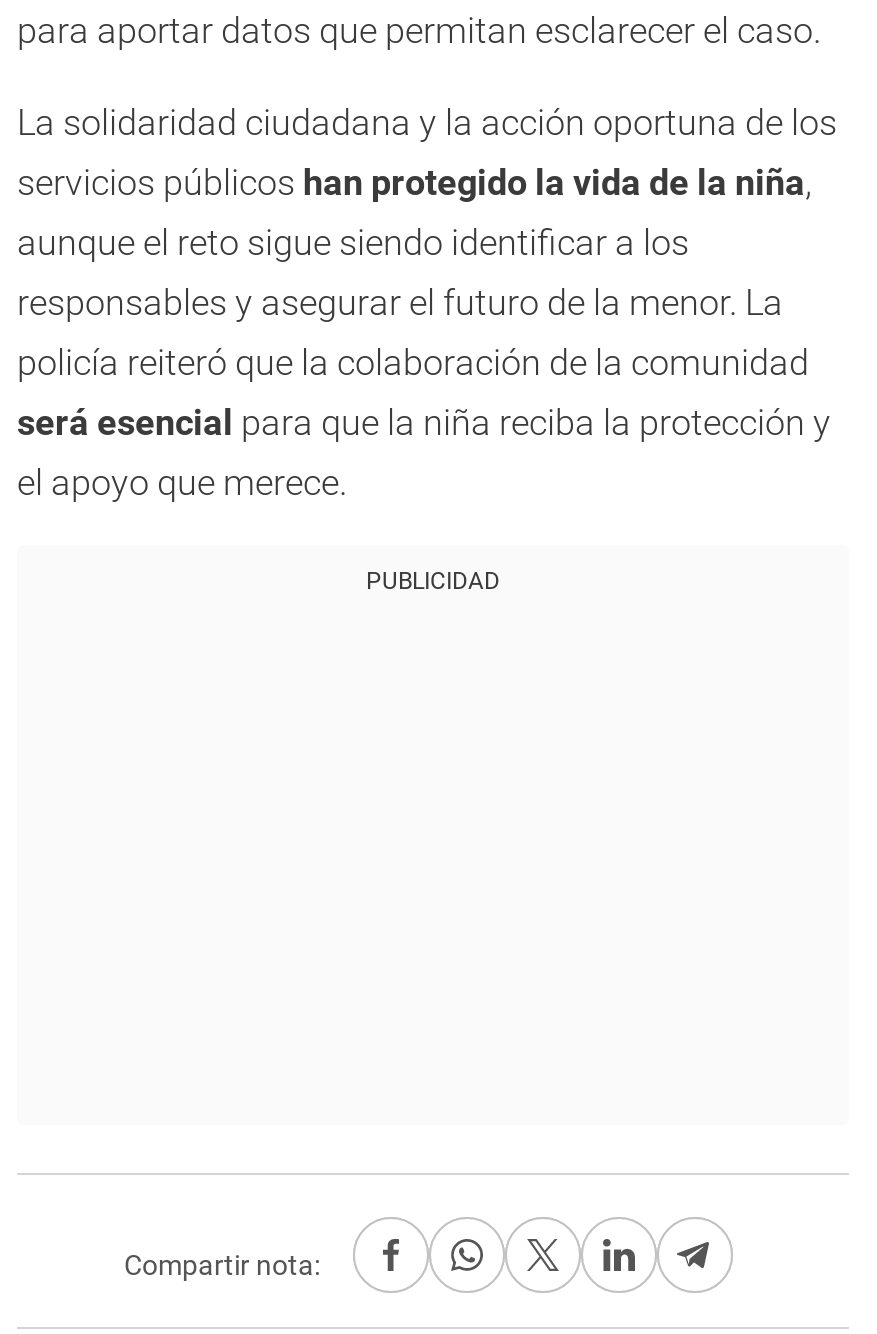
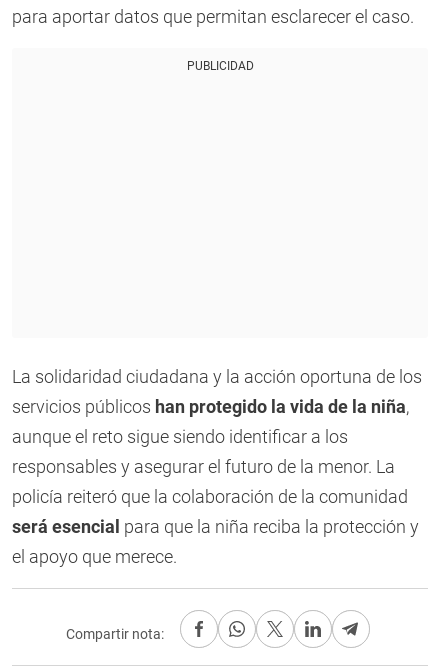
moved down: La solidaridad ciudadana y la acción oportuna de los | servicios públicos han protegido la vida de la niña, | aunque el reto sigue siendo identificar a los | responsables y asegurar el futuro de la menor. La | policía reiteró que la colaboración de la comunidad | será esencial para que la niña reciba la protección y | el apoyo que merece.

moved up: PUBLICIDAD
